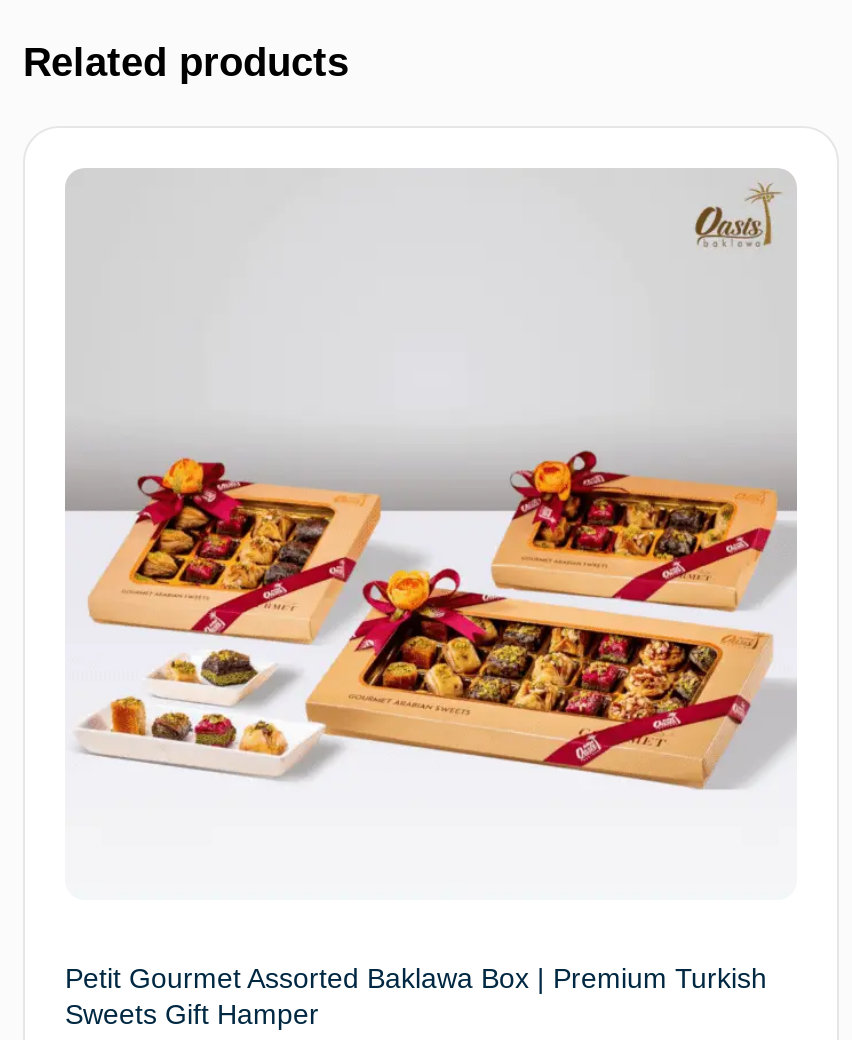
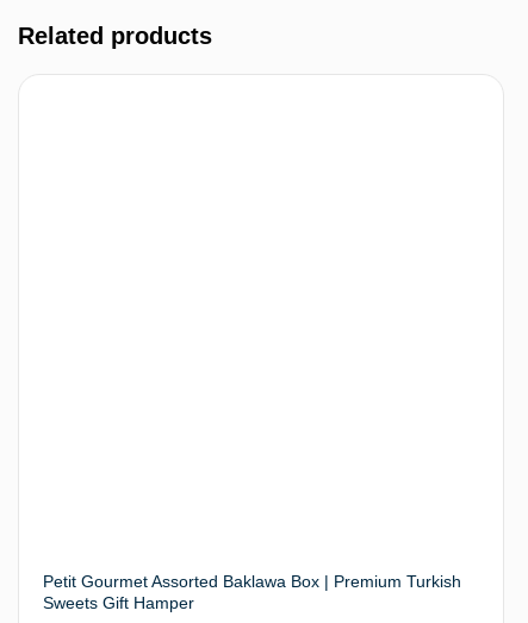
- [image]
